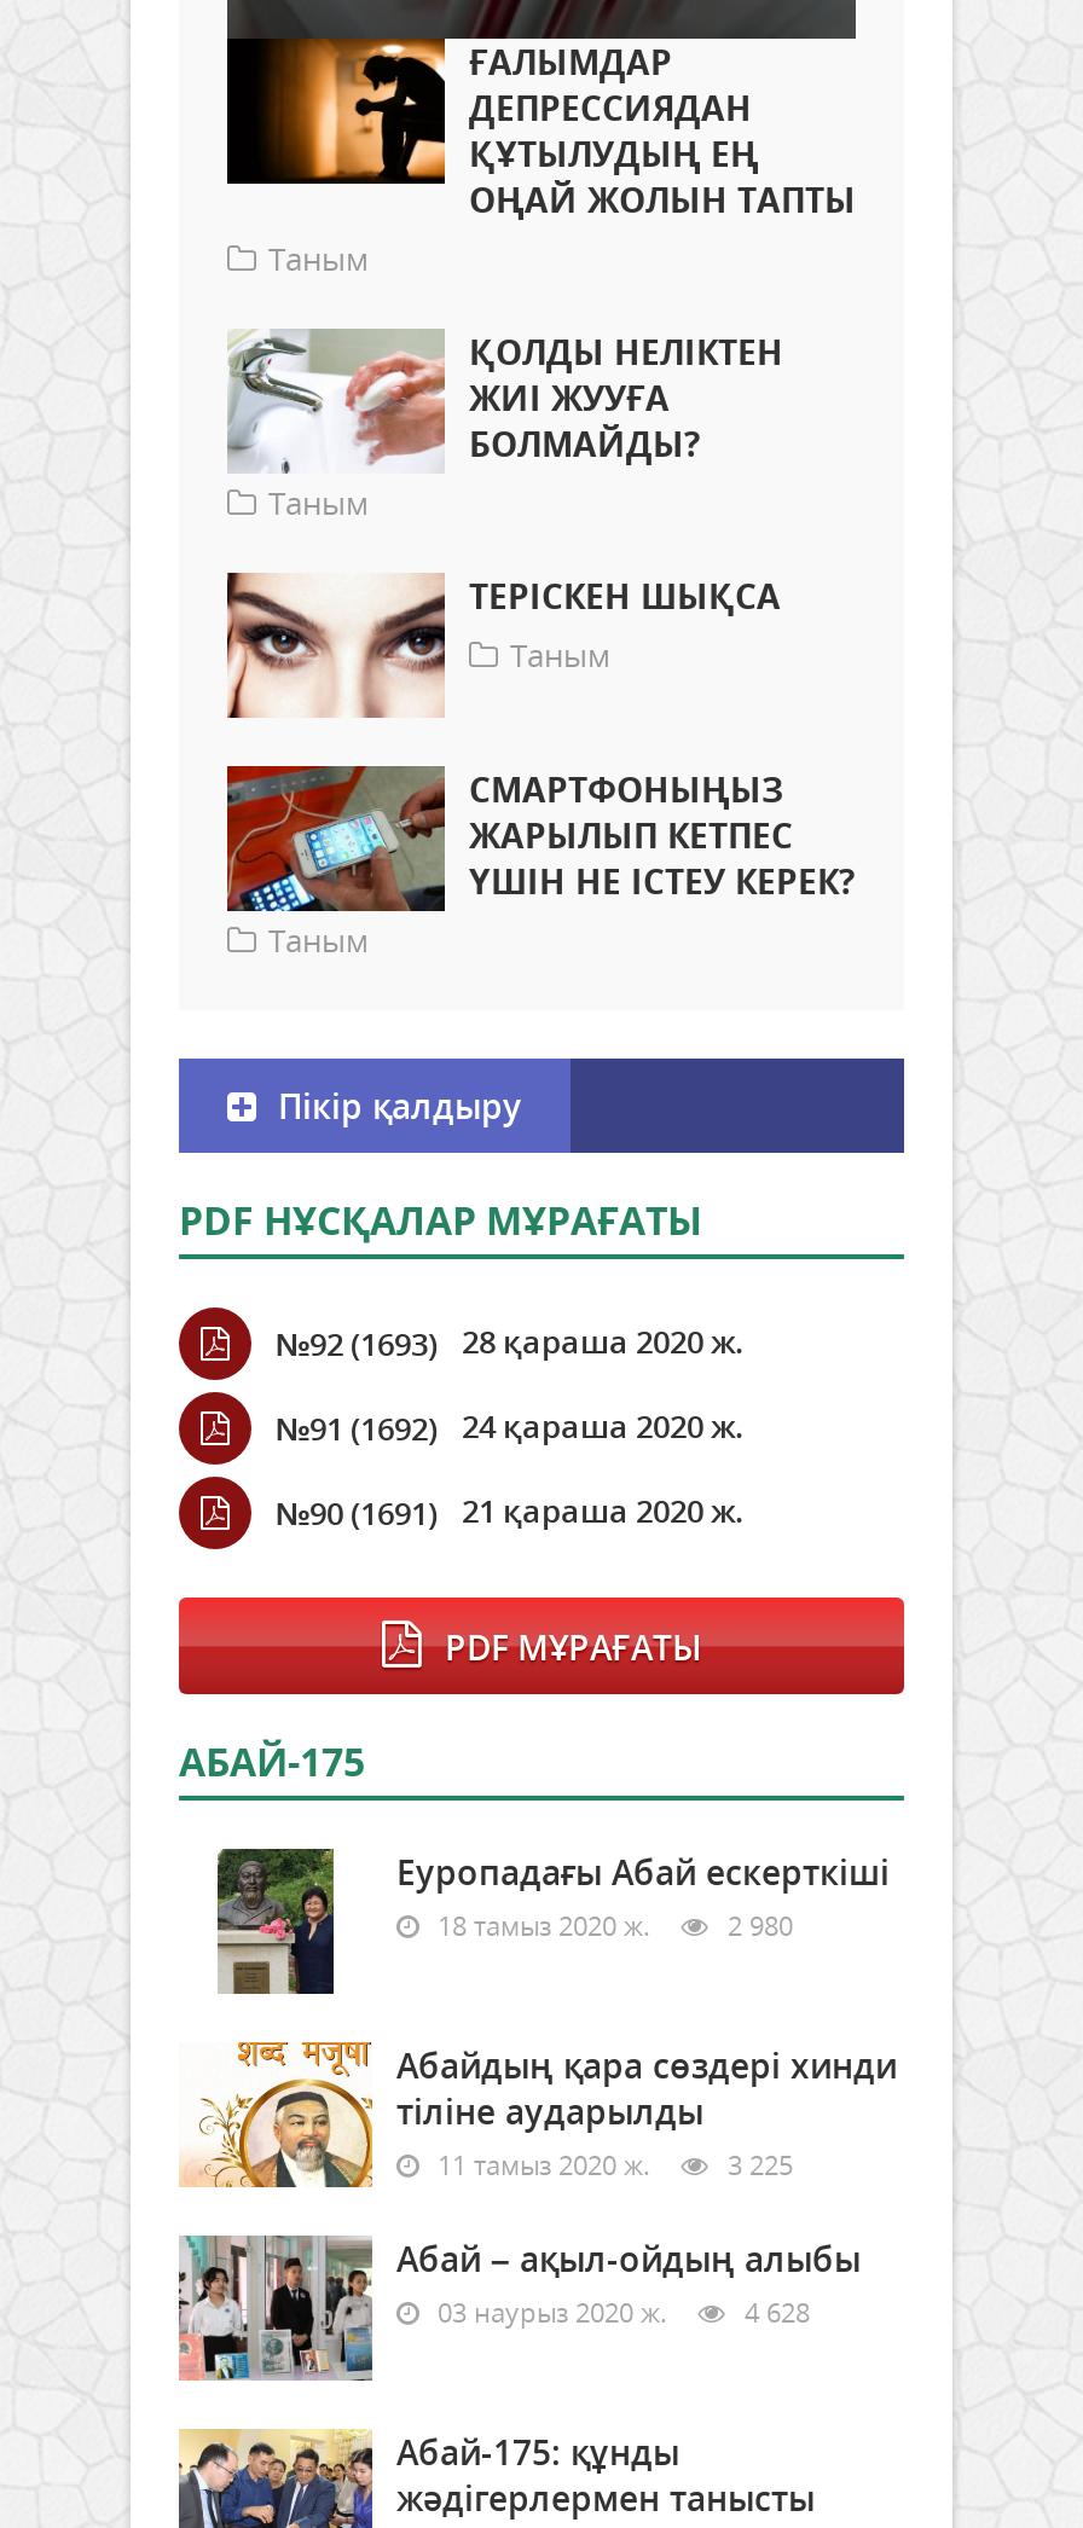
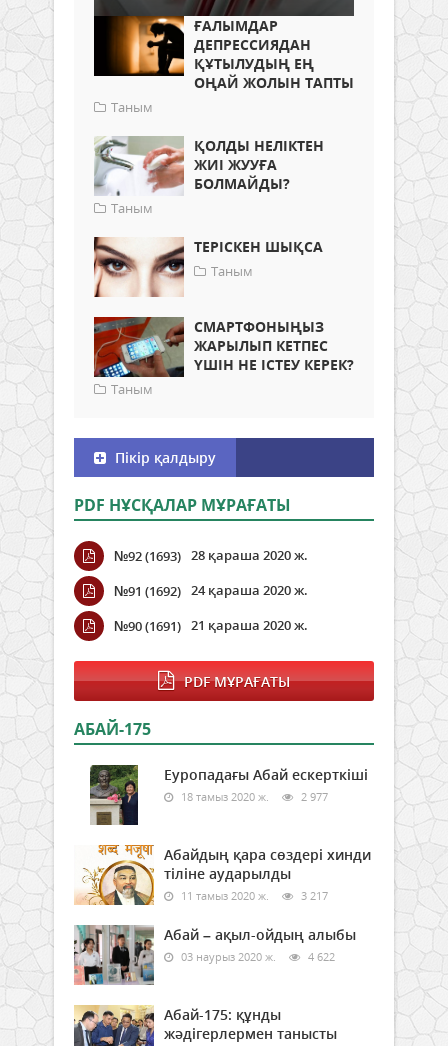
- 18 тамыз 2020 ж. 2 980
+ 18 тамыз 2020 ж. 2 977

- 11 тамыз 2020 ж. 3 225
+ 11 тамыз 2020 ж. 3 217

- 03 наурыз 2020 ж. 4 628
+ 03 наурыз 2020 ж. 4 622
